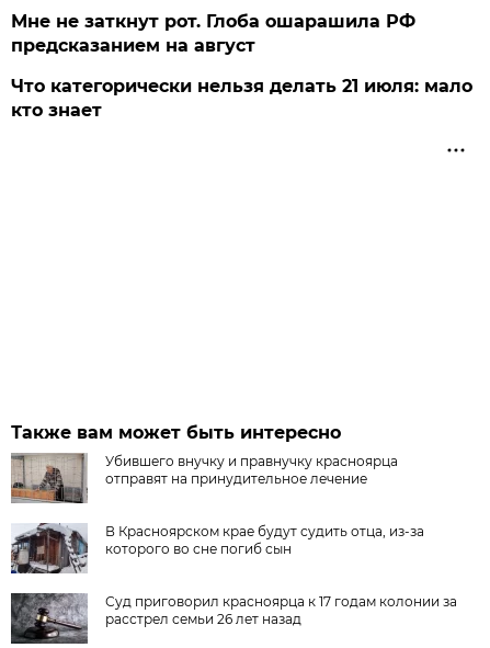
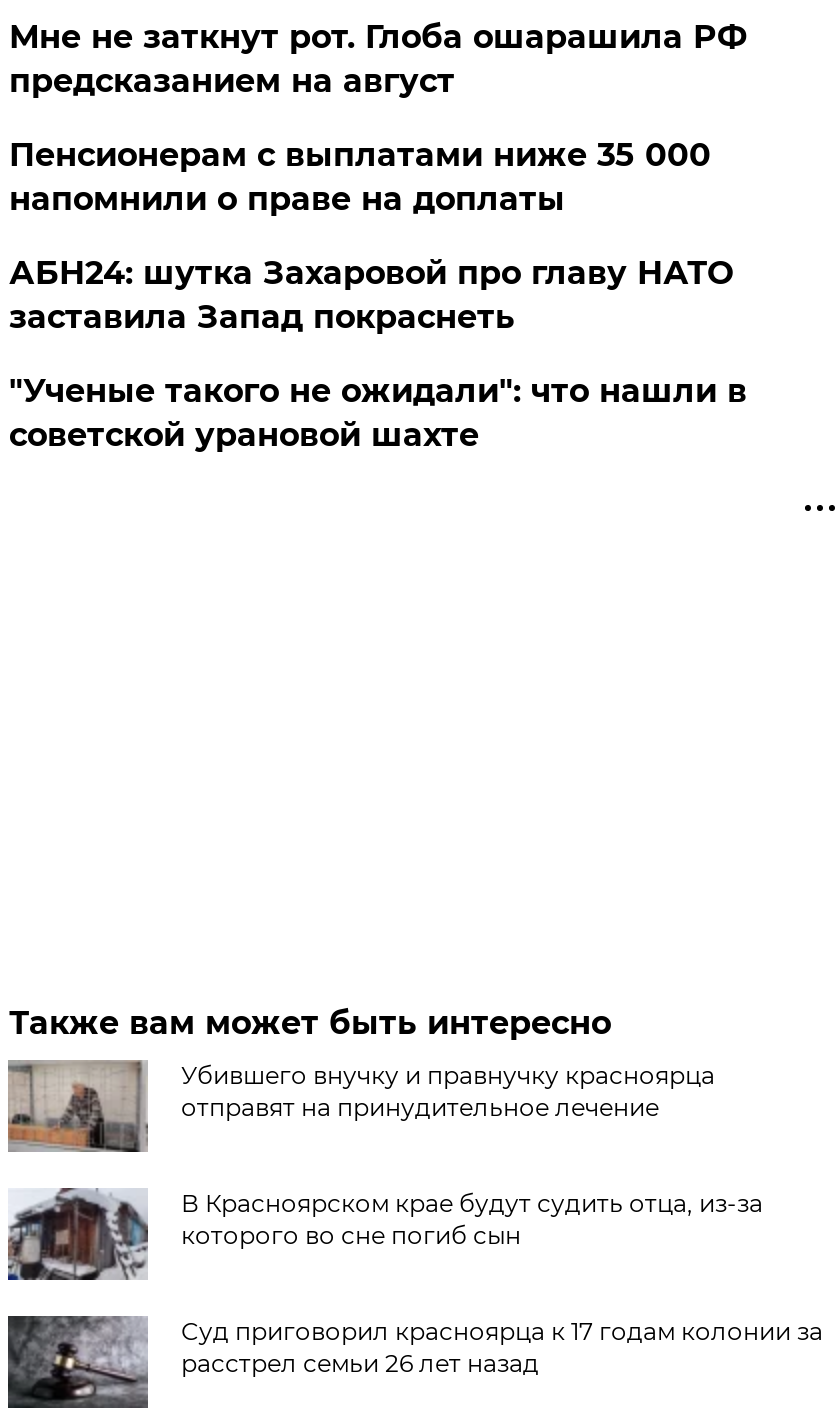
- Что категорически нельзя делать 21 июля: мало
- кто знает
+ Пенсионерам с выплатами ниже 35 000
+ напомнили о праве на доплаты
+ АБН24: шутка Захаровой про главу НАТО
+ заставила Запад покраснеть
+ "Ученые такого не ожидали": что нашли в
+ советской урановой шахте
